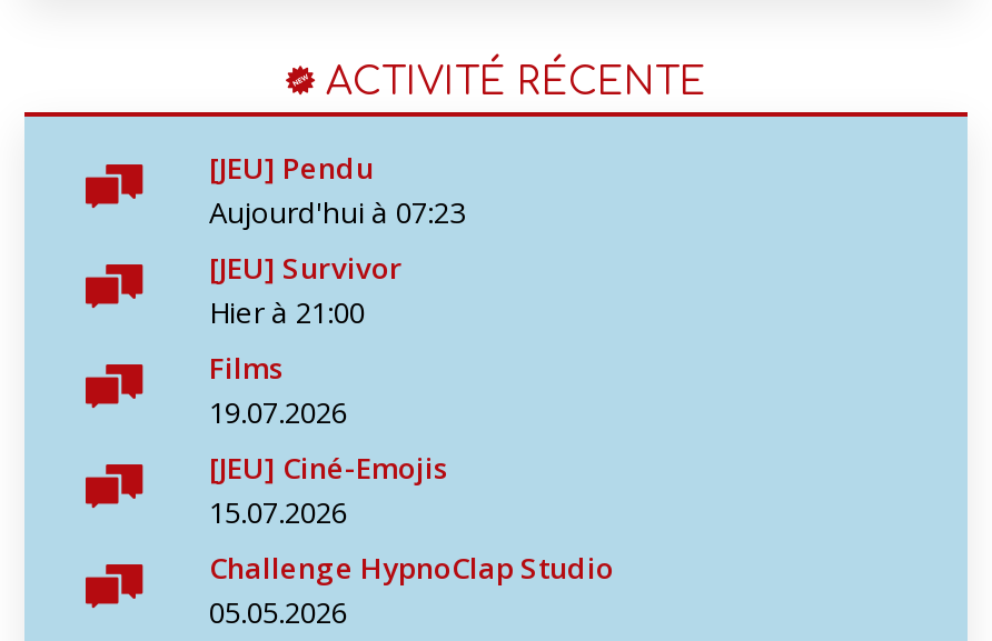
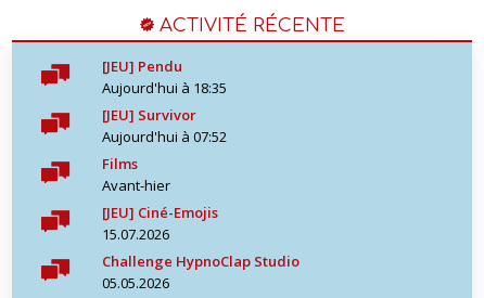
- Aujourd'hui à 07:23
+ Aujourd'hui à 18:35

- Hier à 21:00
+ Aujourd'hui à 07:52

- 19.07.2026
+ Avant-hier
